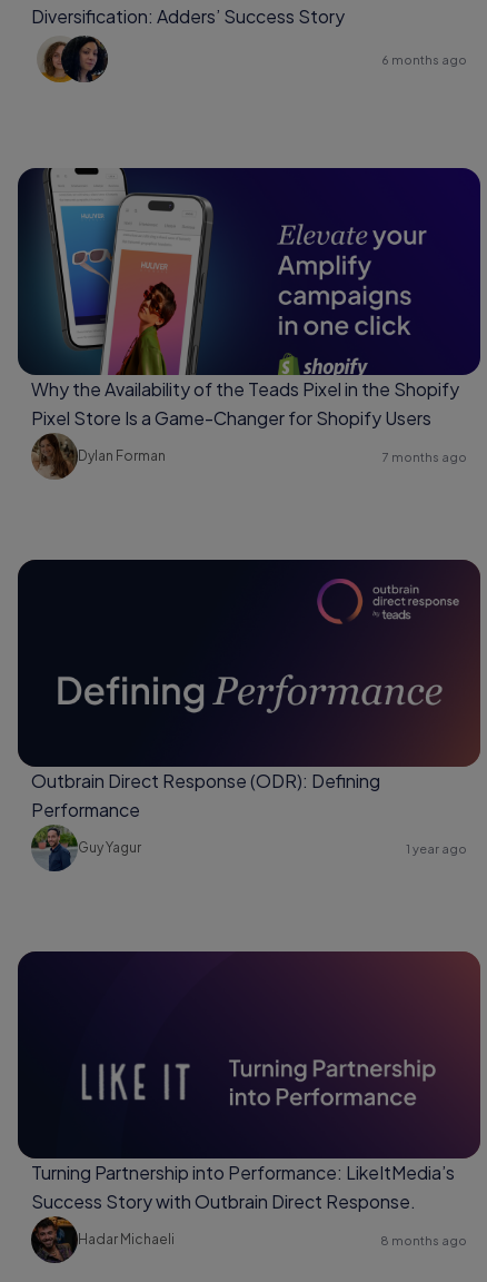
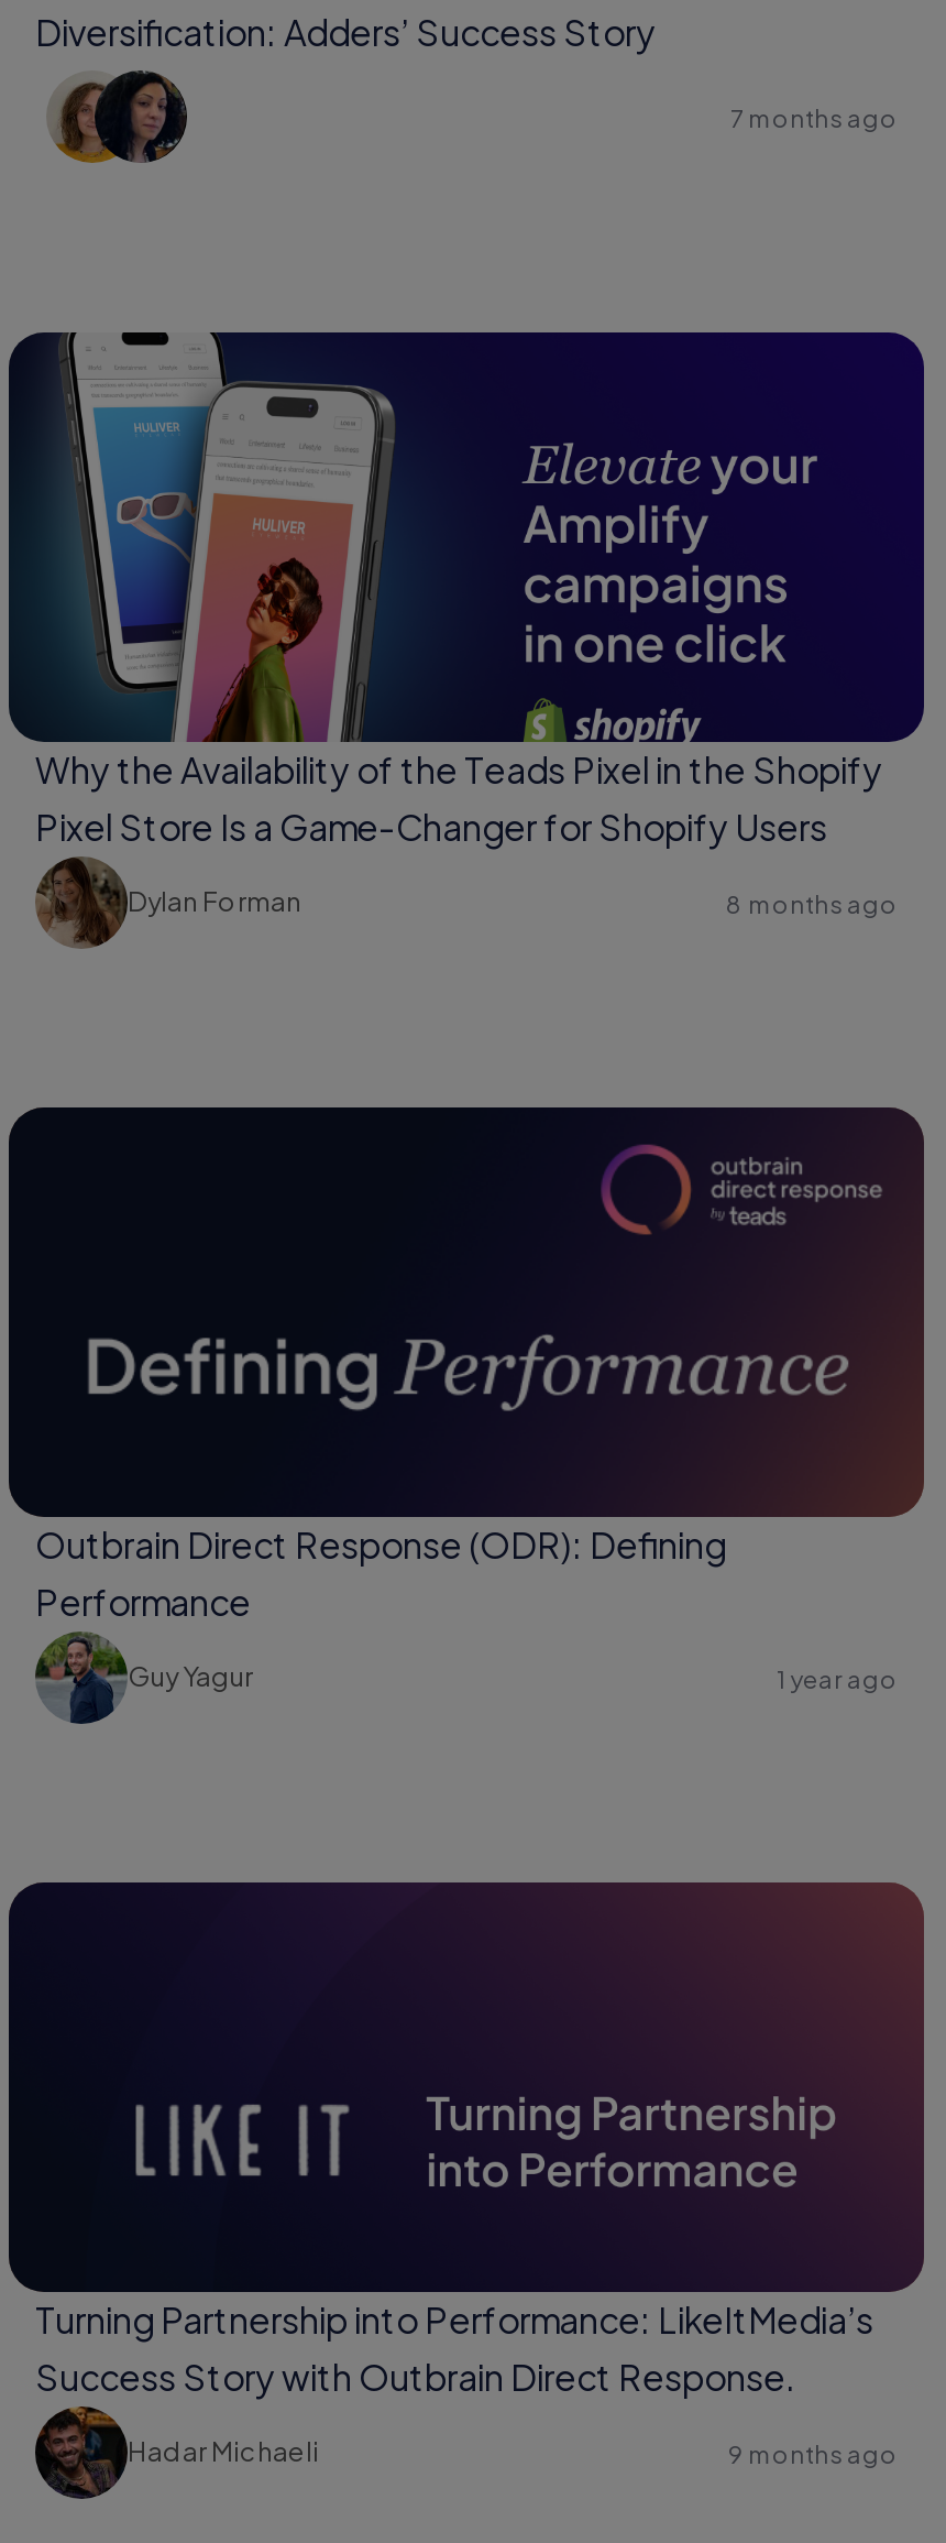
- 6 months ago
+ 7 months ago

- 7 months ago
+ 8 months ago

- 8 months ago
+ 9 months ago
